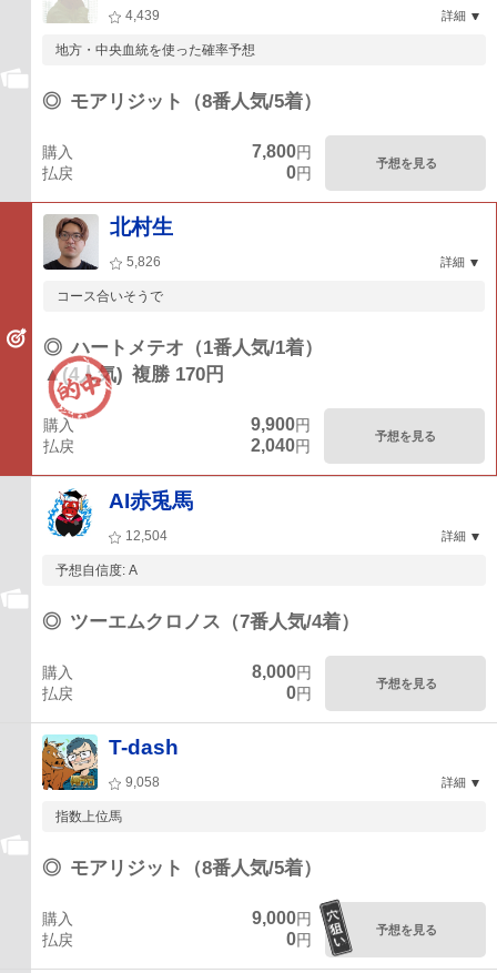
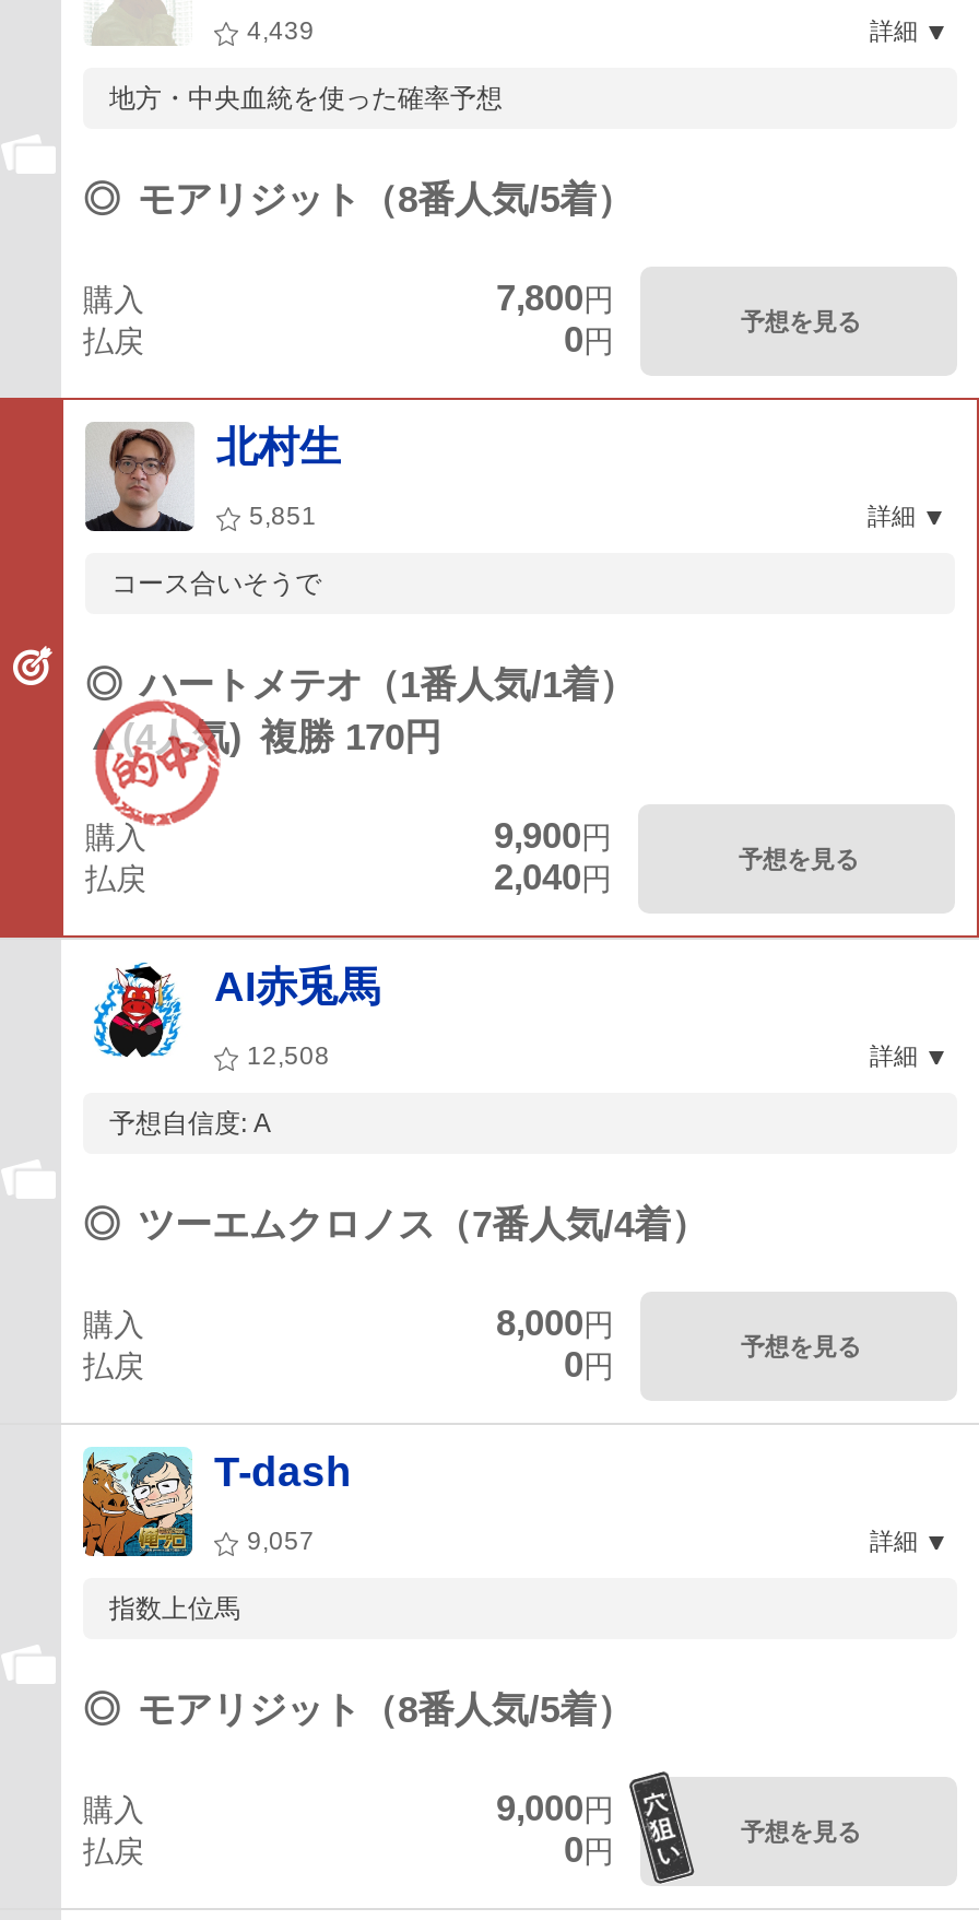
- 5,826
+ 5,851

- 12,504
+ 12,508

- 9,058
+ 9,057
